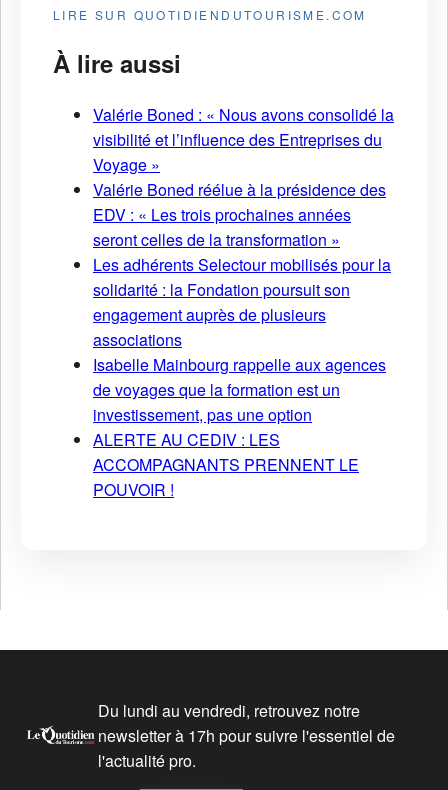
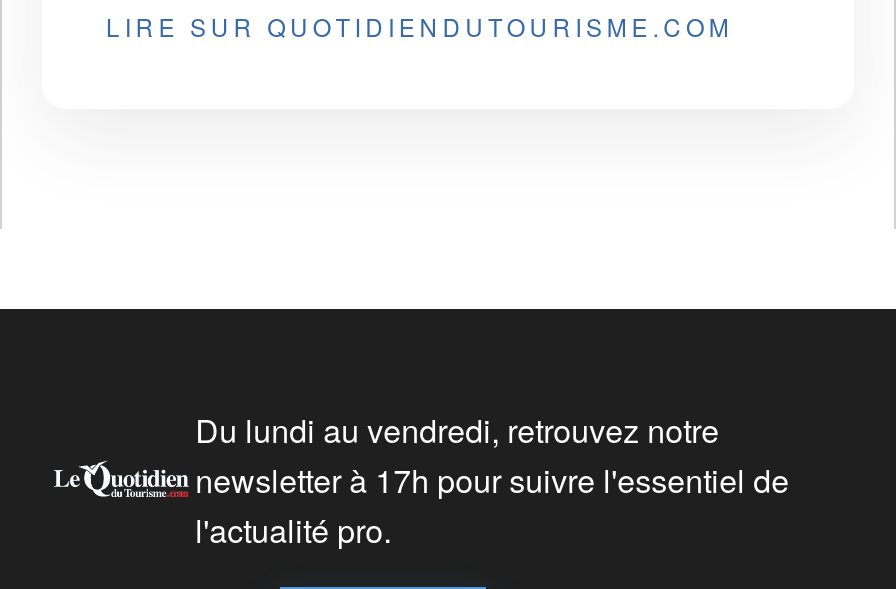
- À lire aussi
- Valérie Boned : « Nous avons consolidé la
- visibilité et l’influence des Entreprises du
- Voyage »
- Valérie Boned réélue à la présidence des
- EDV : « Les trois prochaines années
- seront celles de la transformation »
- Les adhérents Selectour mobilisés pour la
- solidarité : la Fondation poursuit son
- engagement auprès de plusieurs
- associations
- Isabelle Mainbourg rappelle aux agences
- de voyages que la formation est un
- investissement, pas une option
- ALERTE AU CEDIV : LES
- ACCOMPAGNANTS PRENNENT LE
- POUVOIR !
